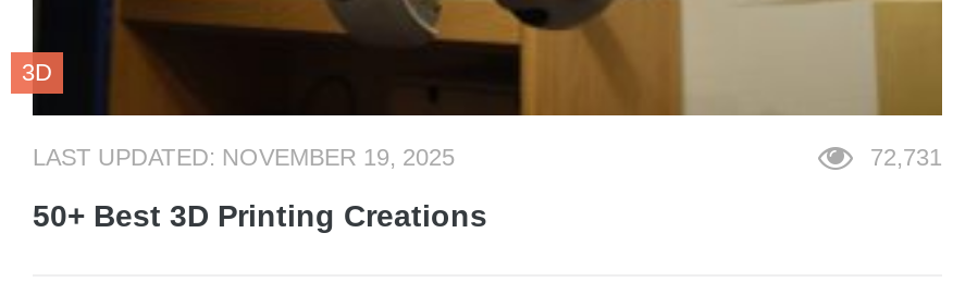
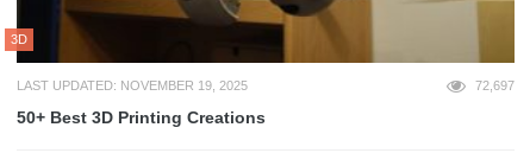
- 72,731
+ 72,697
